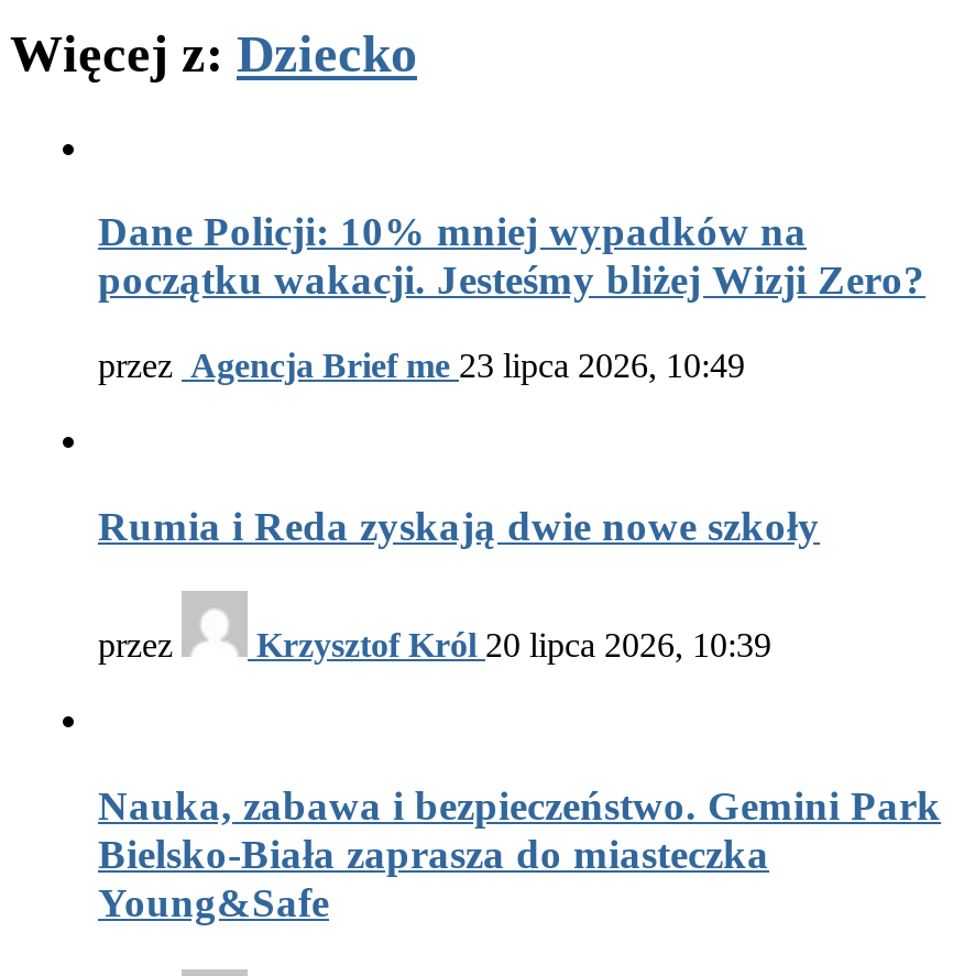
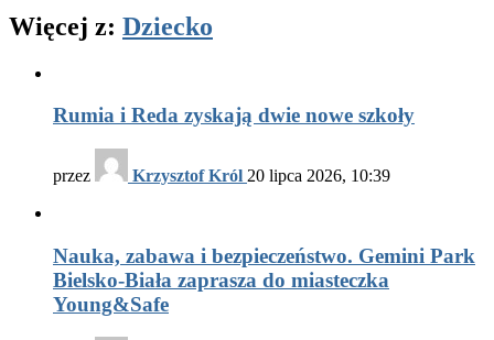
- Dane Policji: 10% mniej wypadków na
- początku wakacji. Jesteśmy bliżej Wizji Zero?
- przez Agencja Brief me 23 lipca 2026, 10:49
